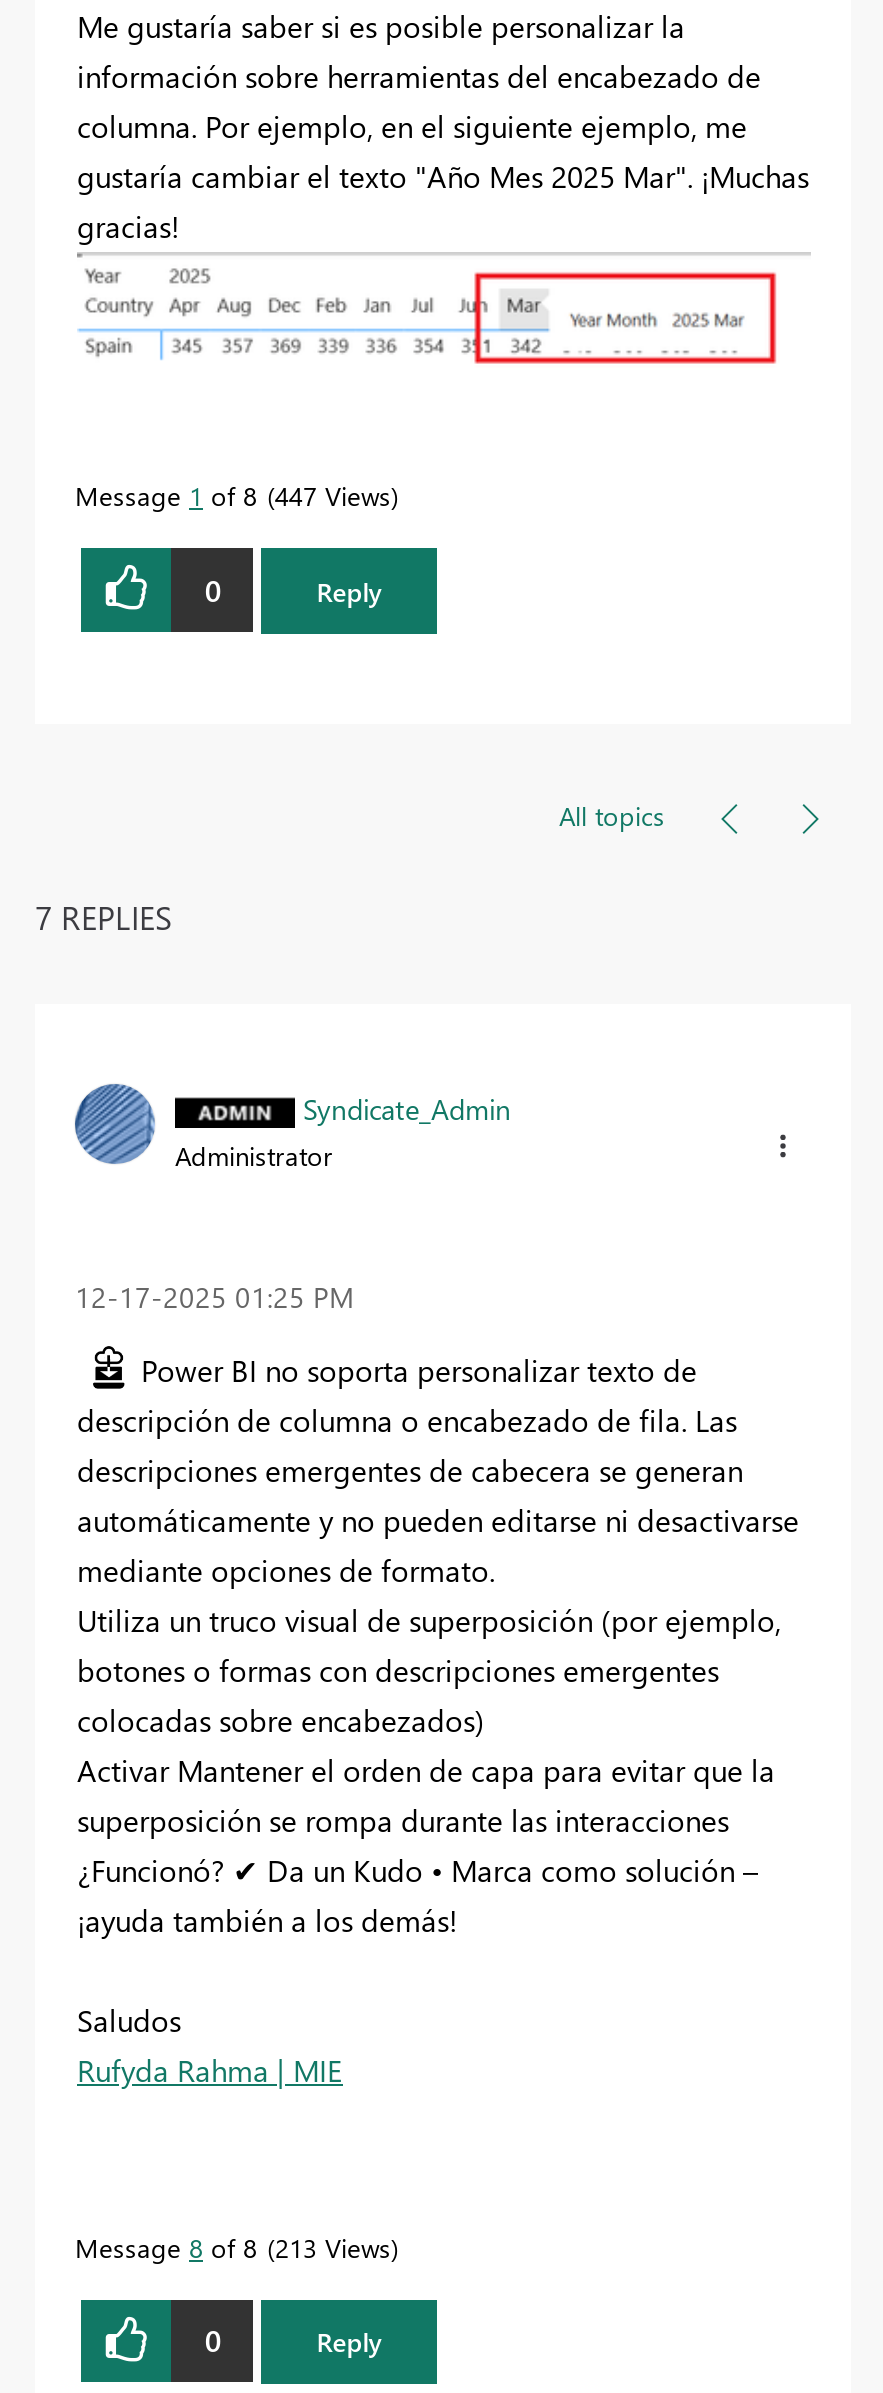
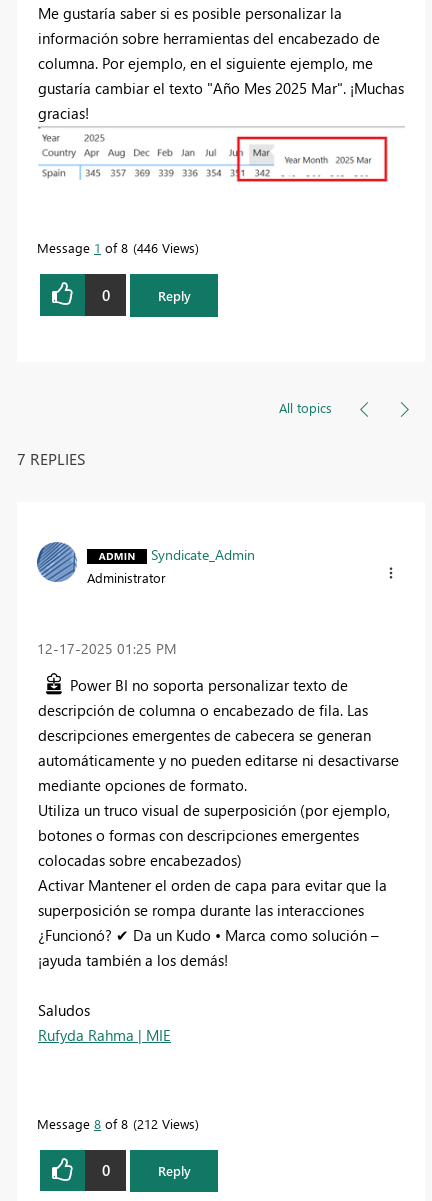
- Message 1 of 8 447 Views
+ Message 1 of 8 446 Views

- Message 8 of 8 213 Views
+ Message 8 of 8 212 Views
